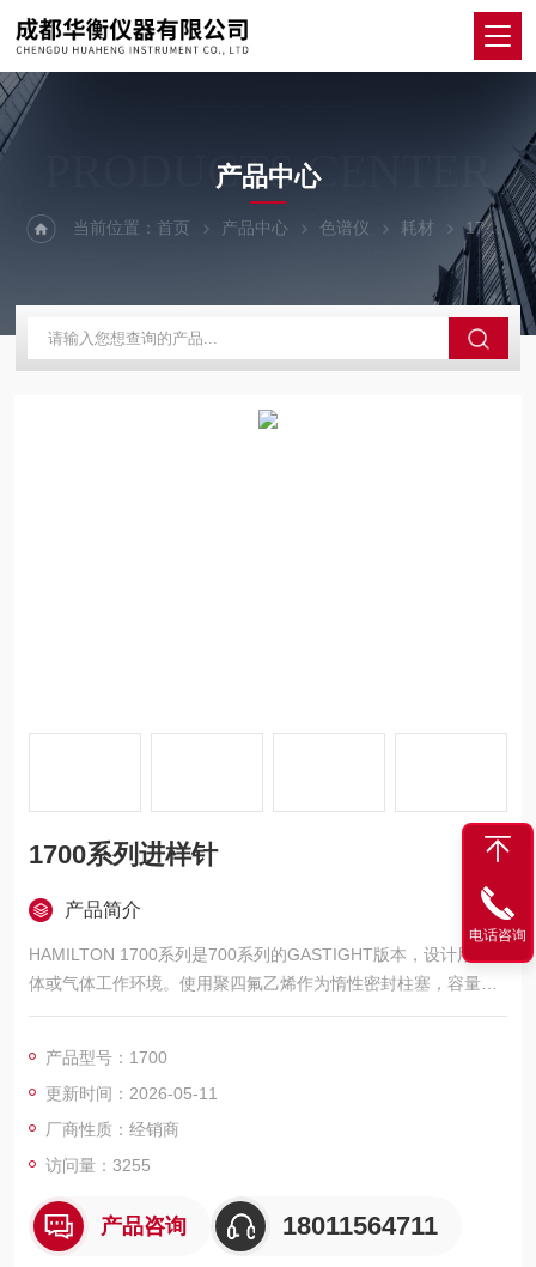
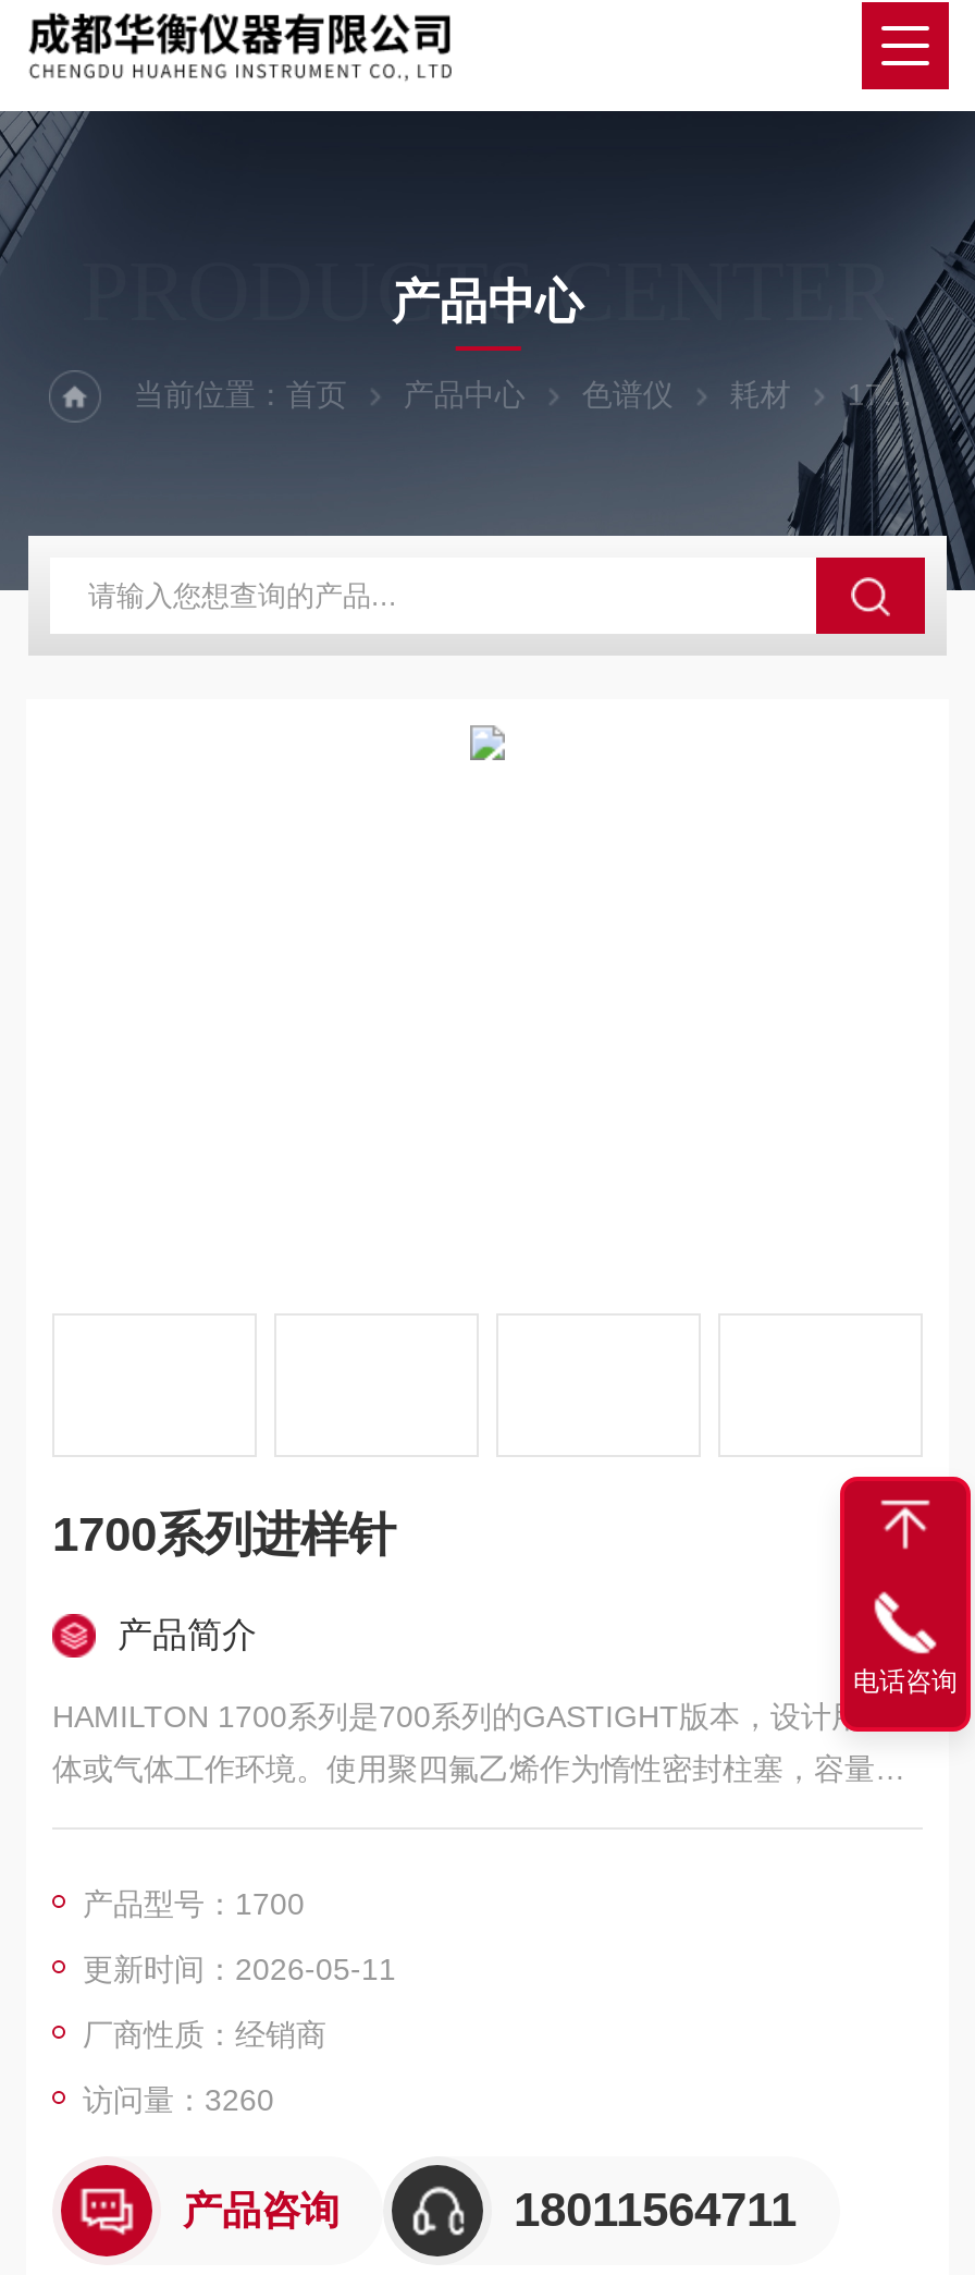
- 访问量：3255
+ 访问量：3260
